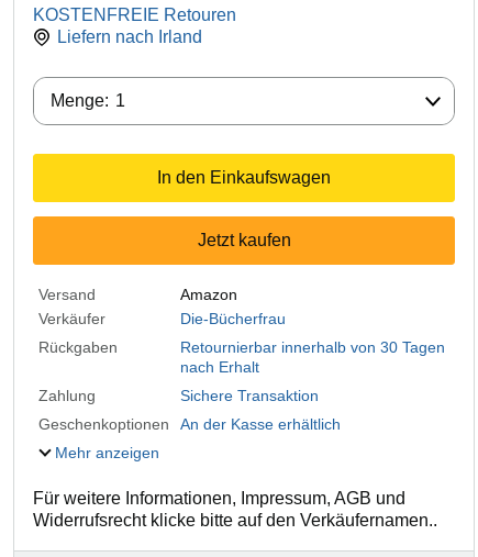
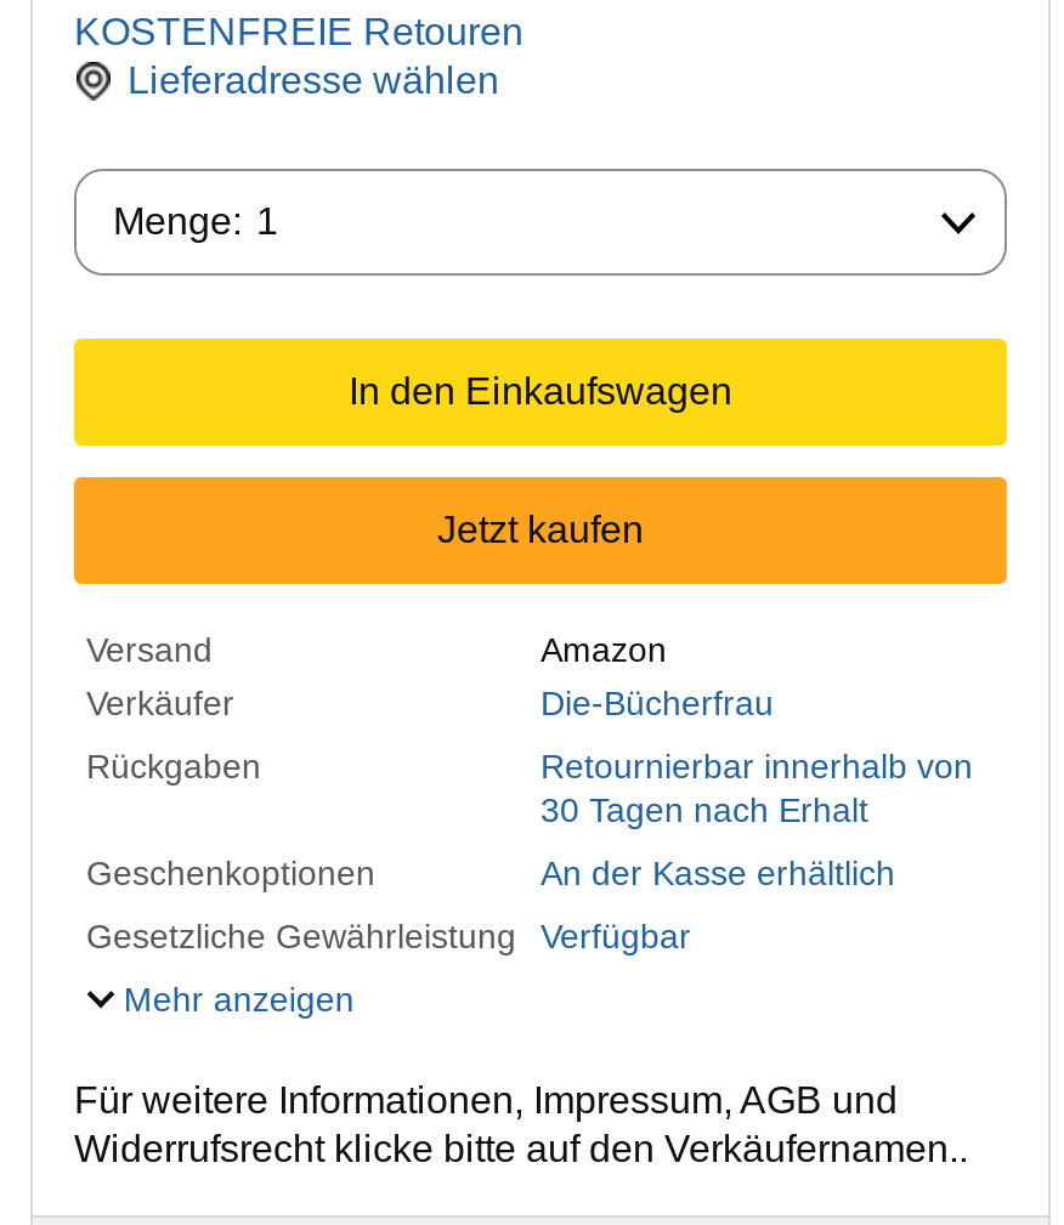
- Liefern nach Irland
+ Lieferadresse wählen

- Retournierbar innerhalb von 30 Tagen
- nach Erhalt
- Zahlung
- Sichere Transaktion
+ Retournierbar innerhalb von
+ 30 Tagen nach Erhalt

moved up: Geschenkoptionen | An der Kasse erhältlich

+ Gesetzliche Gewährleistung
+ Verfügbar
